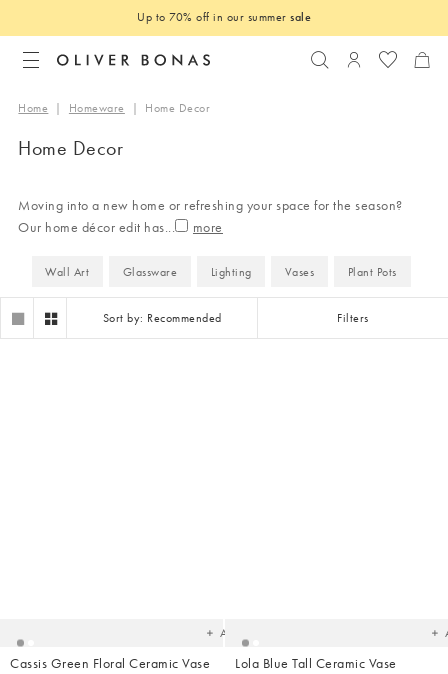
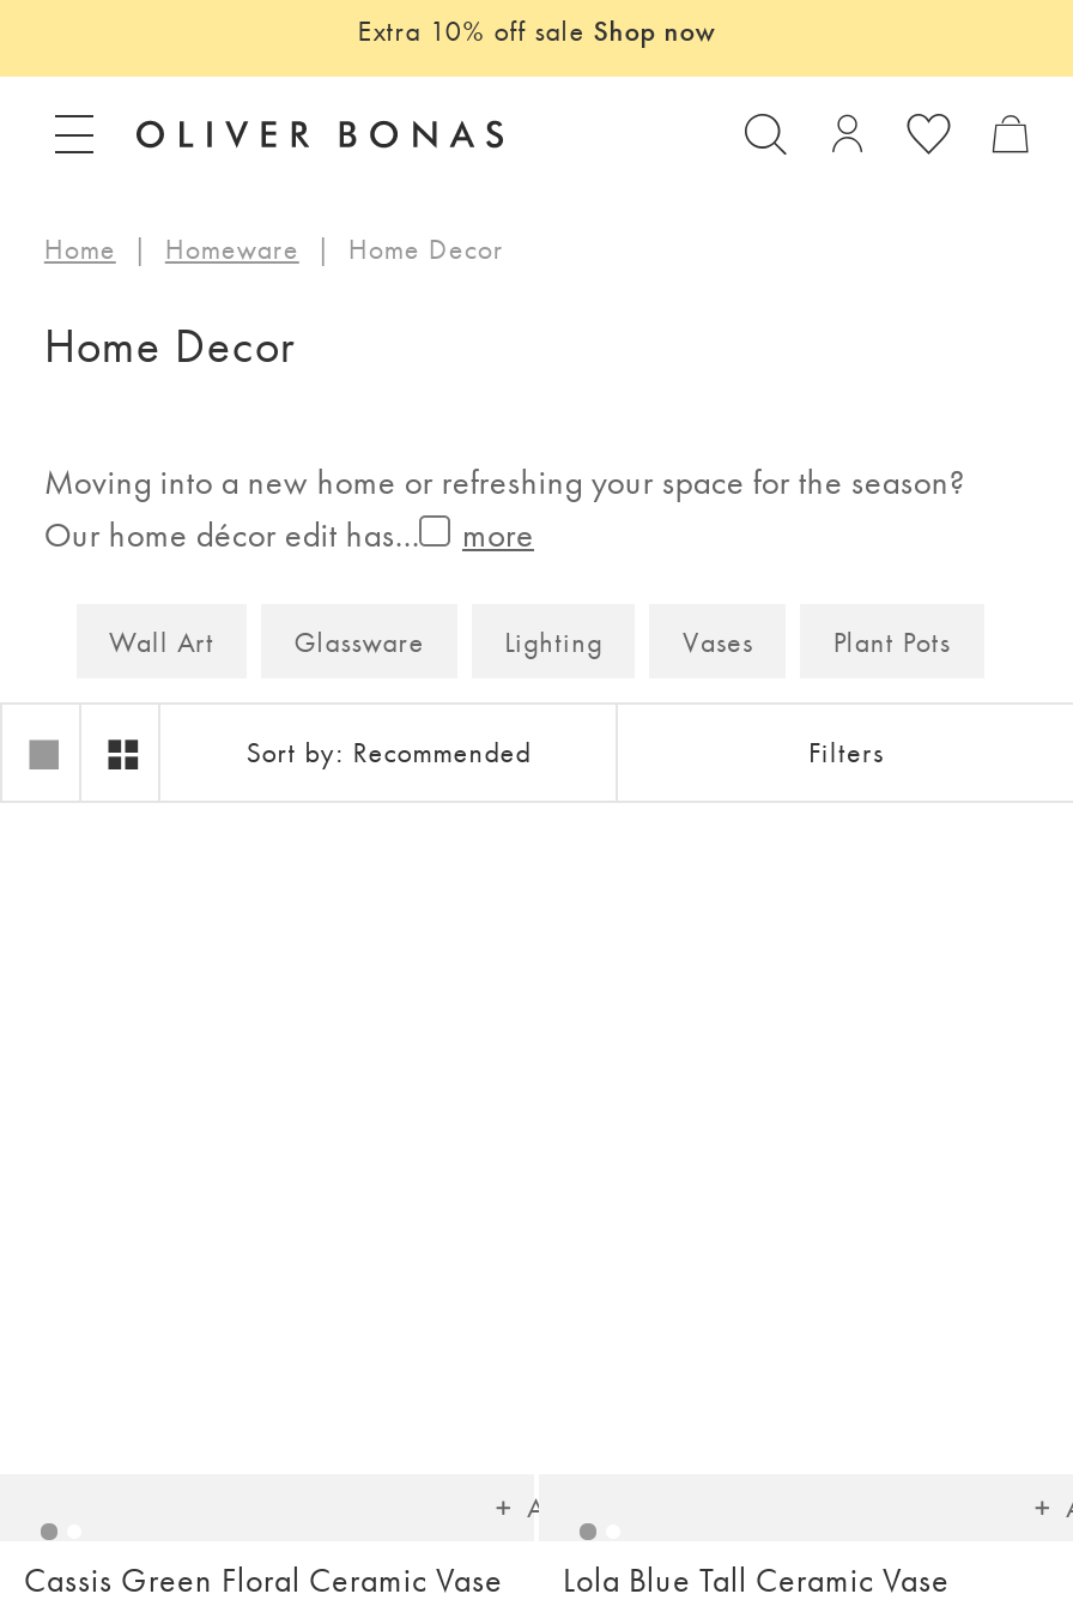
- Up to 70% off in our summer sale
+ Extra 10% off sale Shop now
